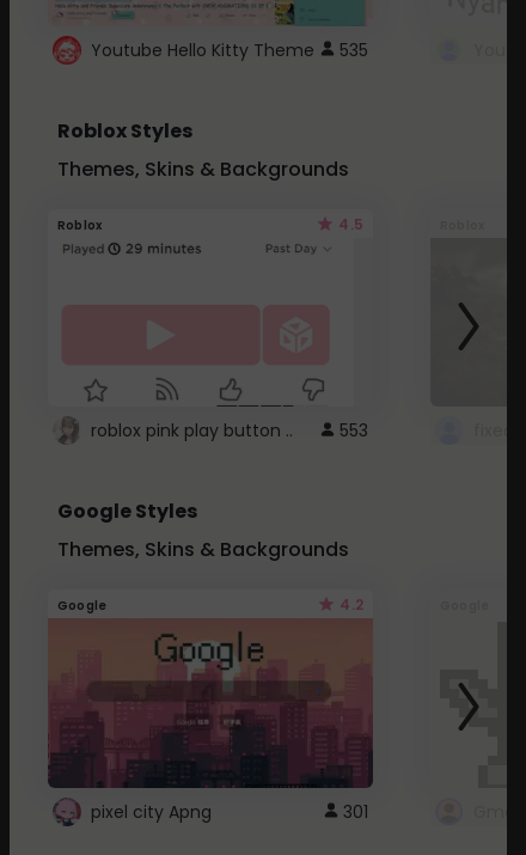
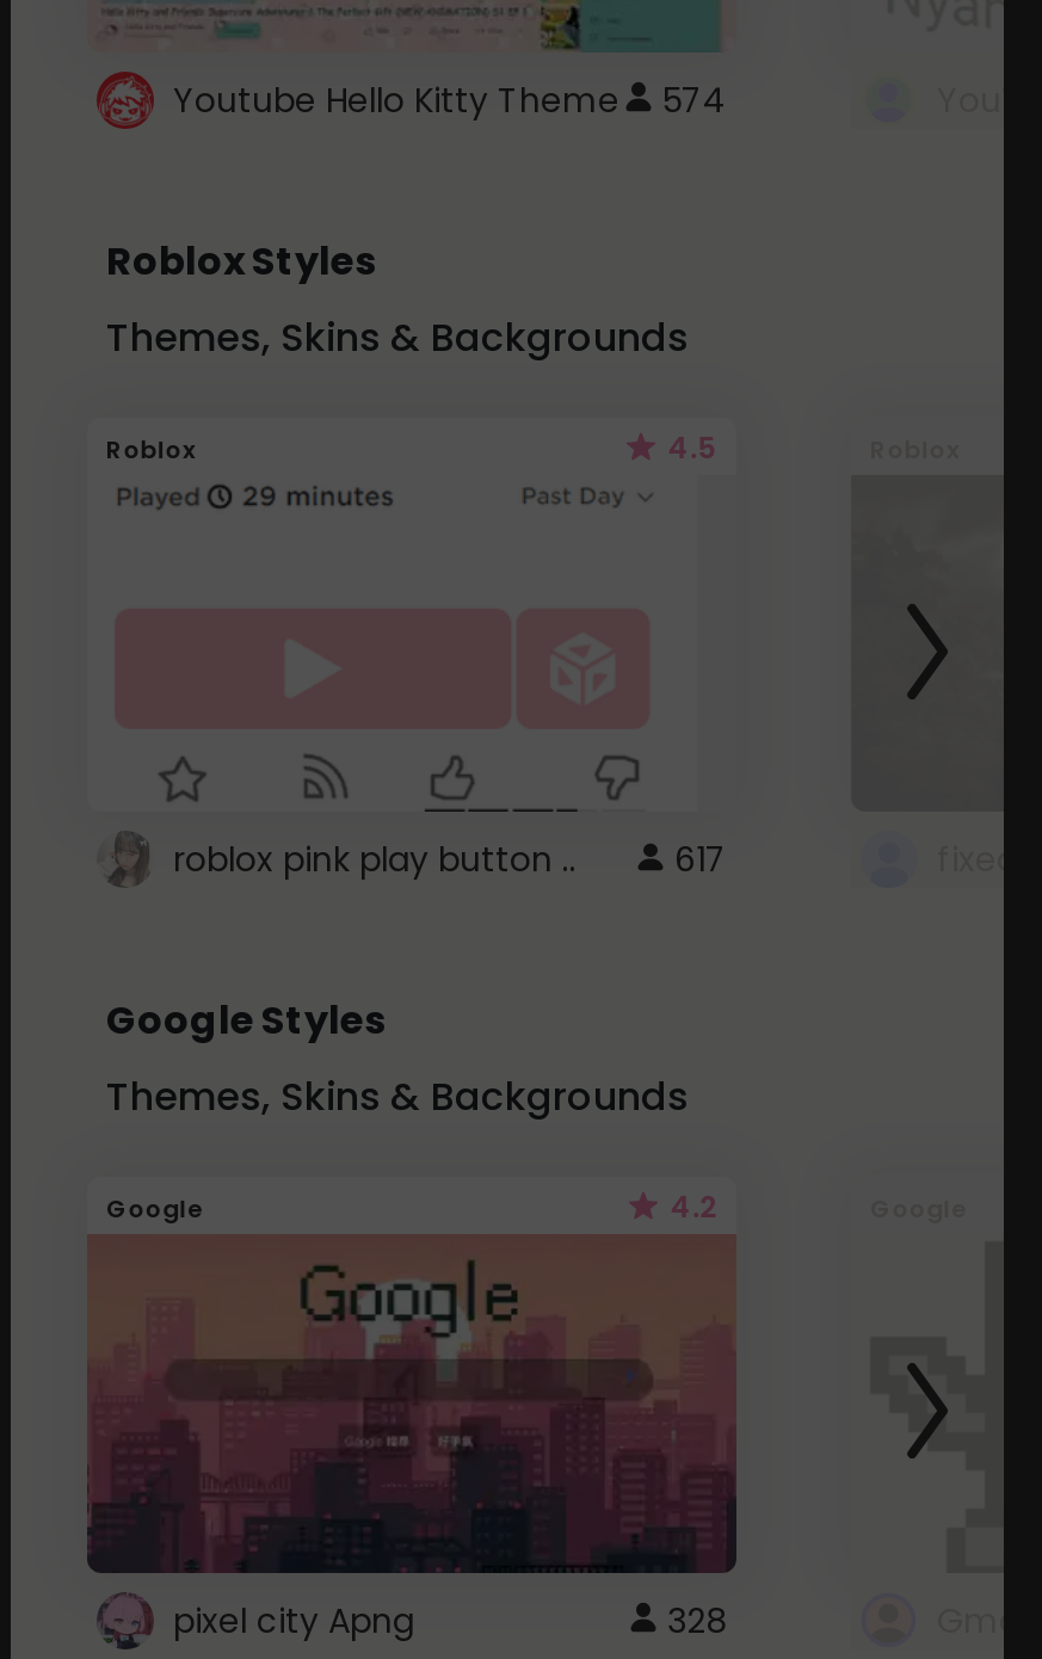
- Youtube Hello Kitty Theme 535
+ Youtube Hello Kitty Theme 574

- 553
+ 617

- 301
+ 328
